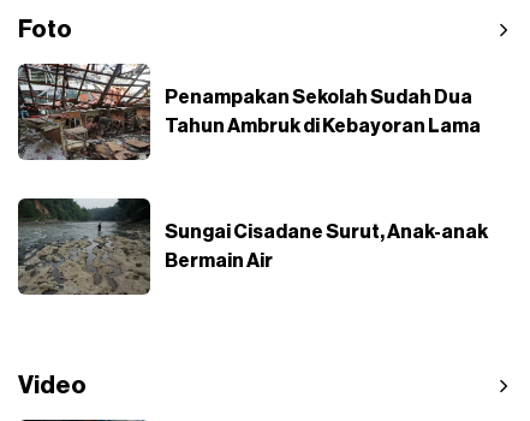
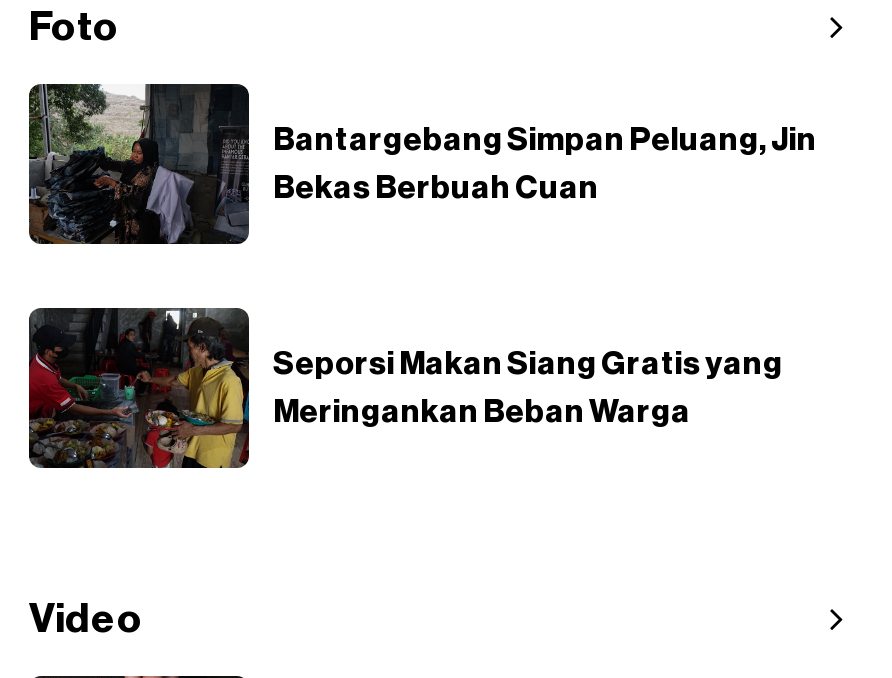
- [image]
- Penampakan Sekolah Sudah Dua
+ [image]
+ Bantargebang Simpan Peluang, Jin

- Tahun Ambruk di Kebayoran Lama
+ Bekas Berbuah Cuan

- [image]
- Sungai Cisadane Surut, Anak-anak
+ [image]
+ Seporsi Makan Siang Gratis yang

- Bermain Air
+ Meringankan Beban Warga
